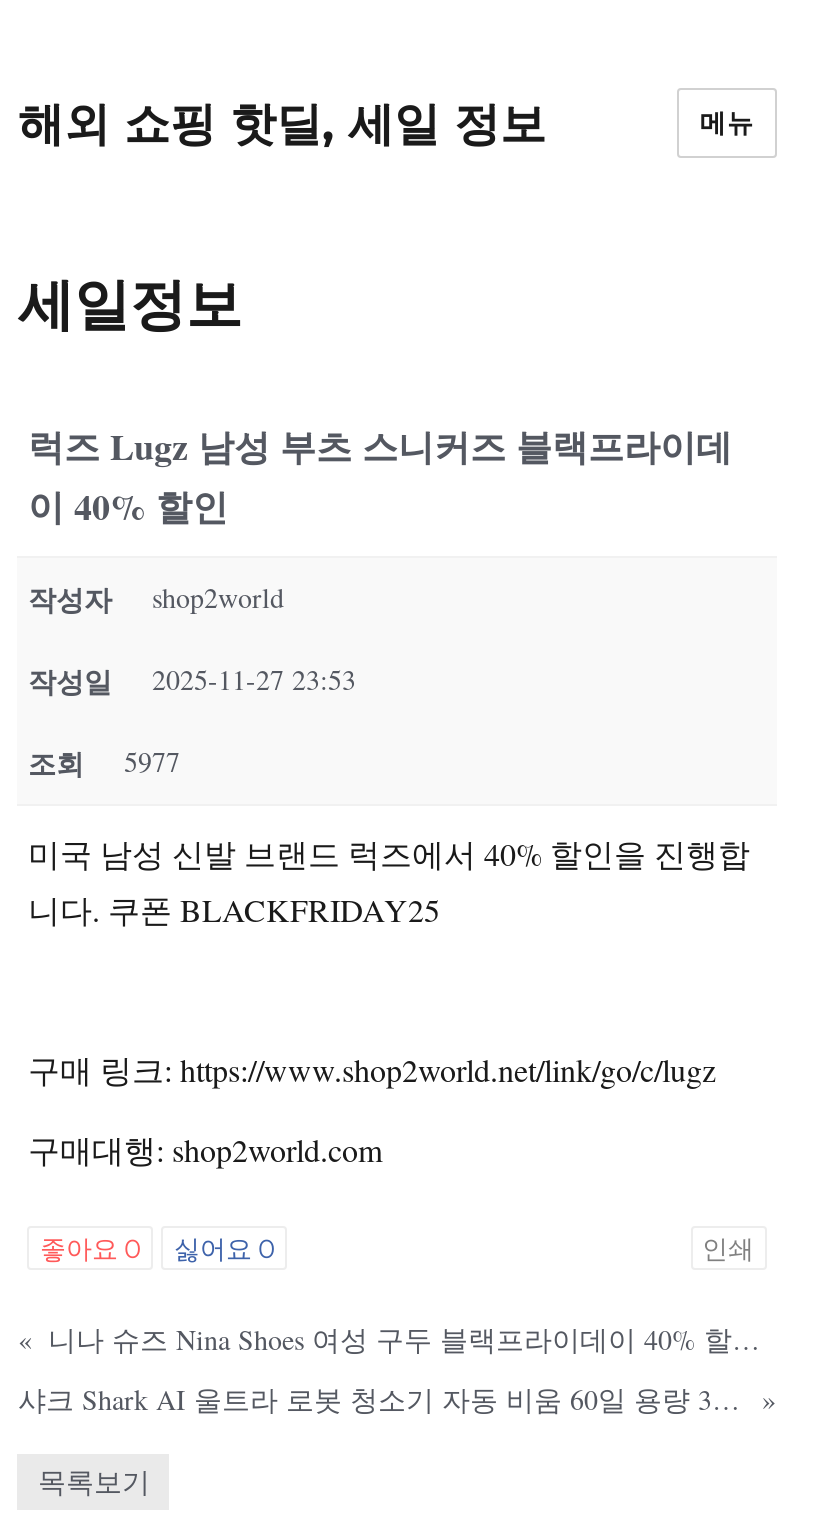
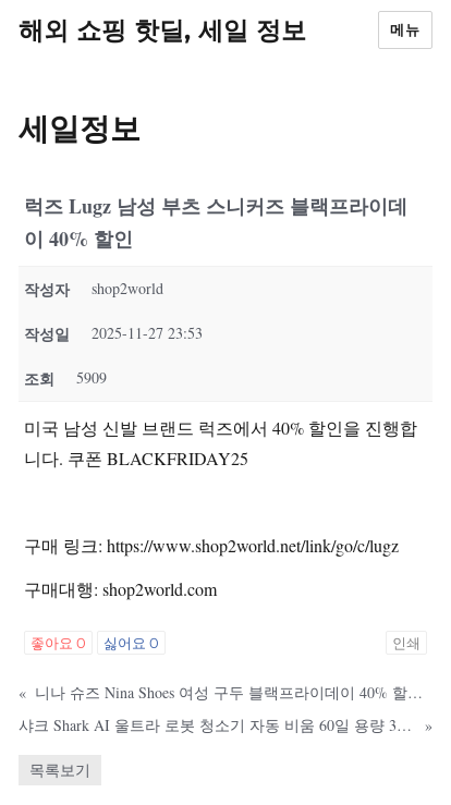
- 조회 5977
+ 조회 5909
